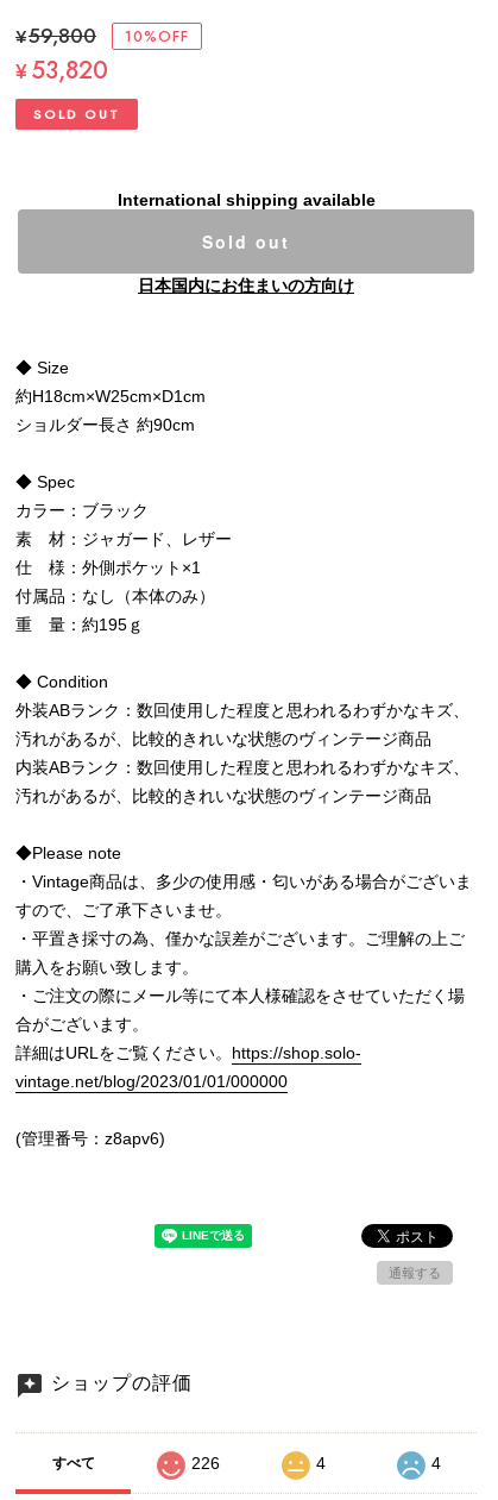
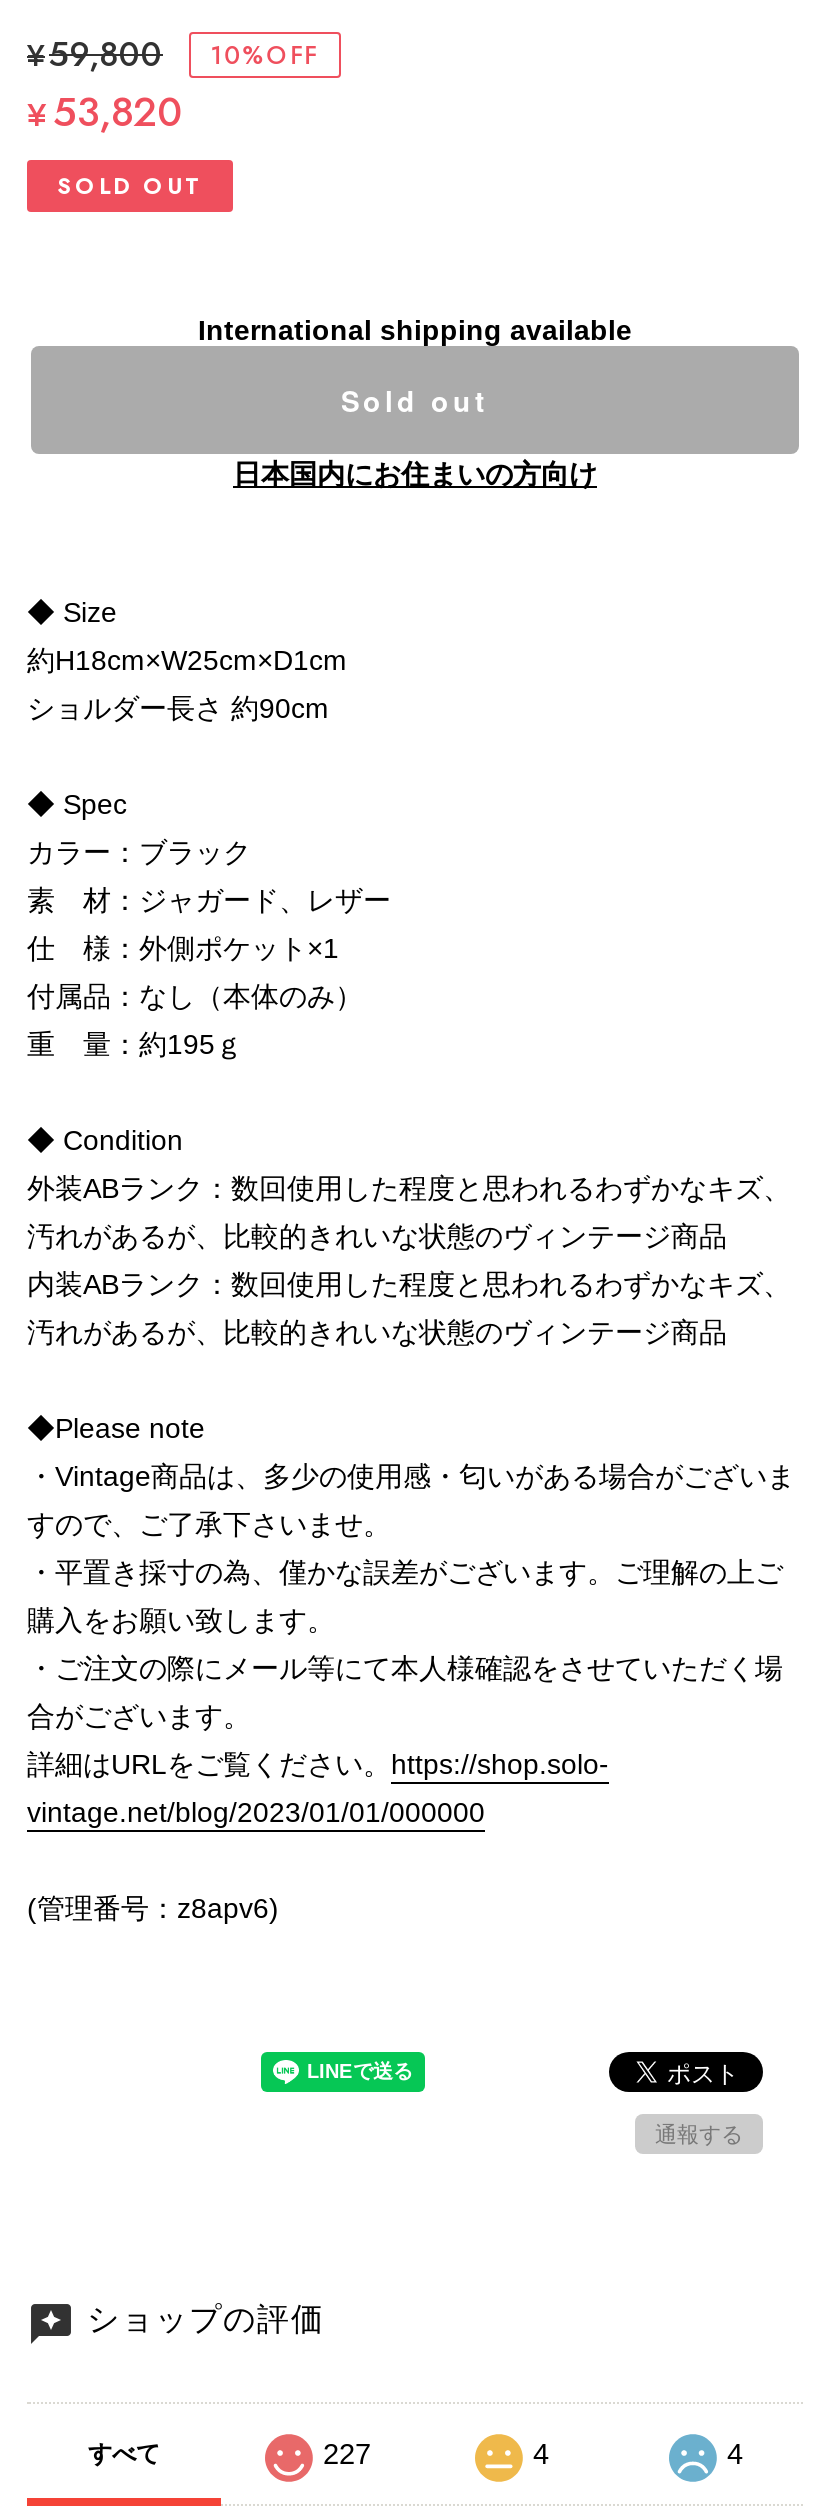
- 226
+ 227
